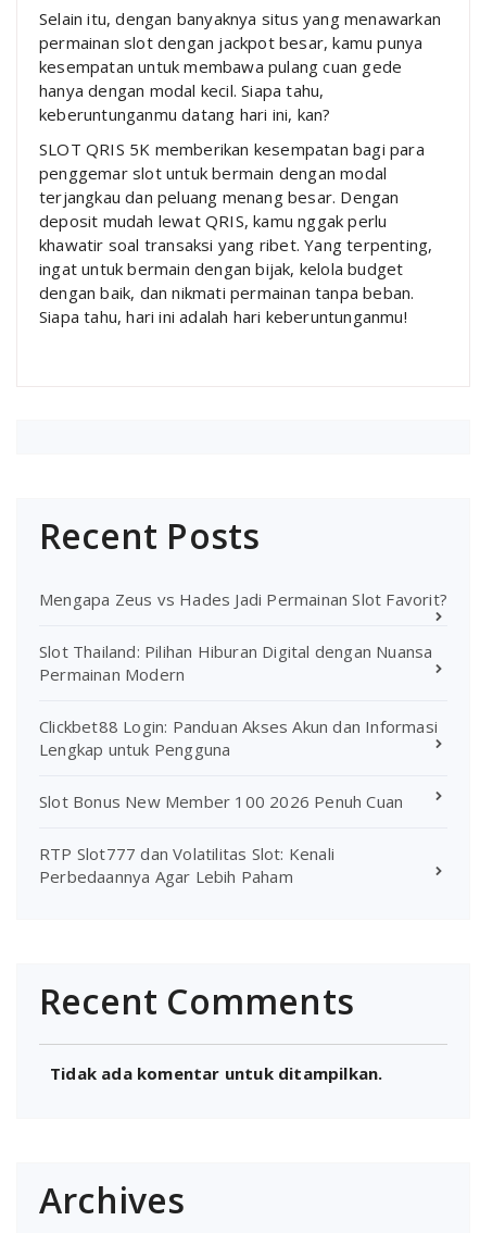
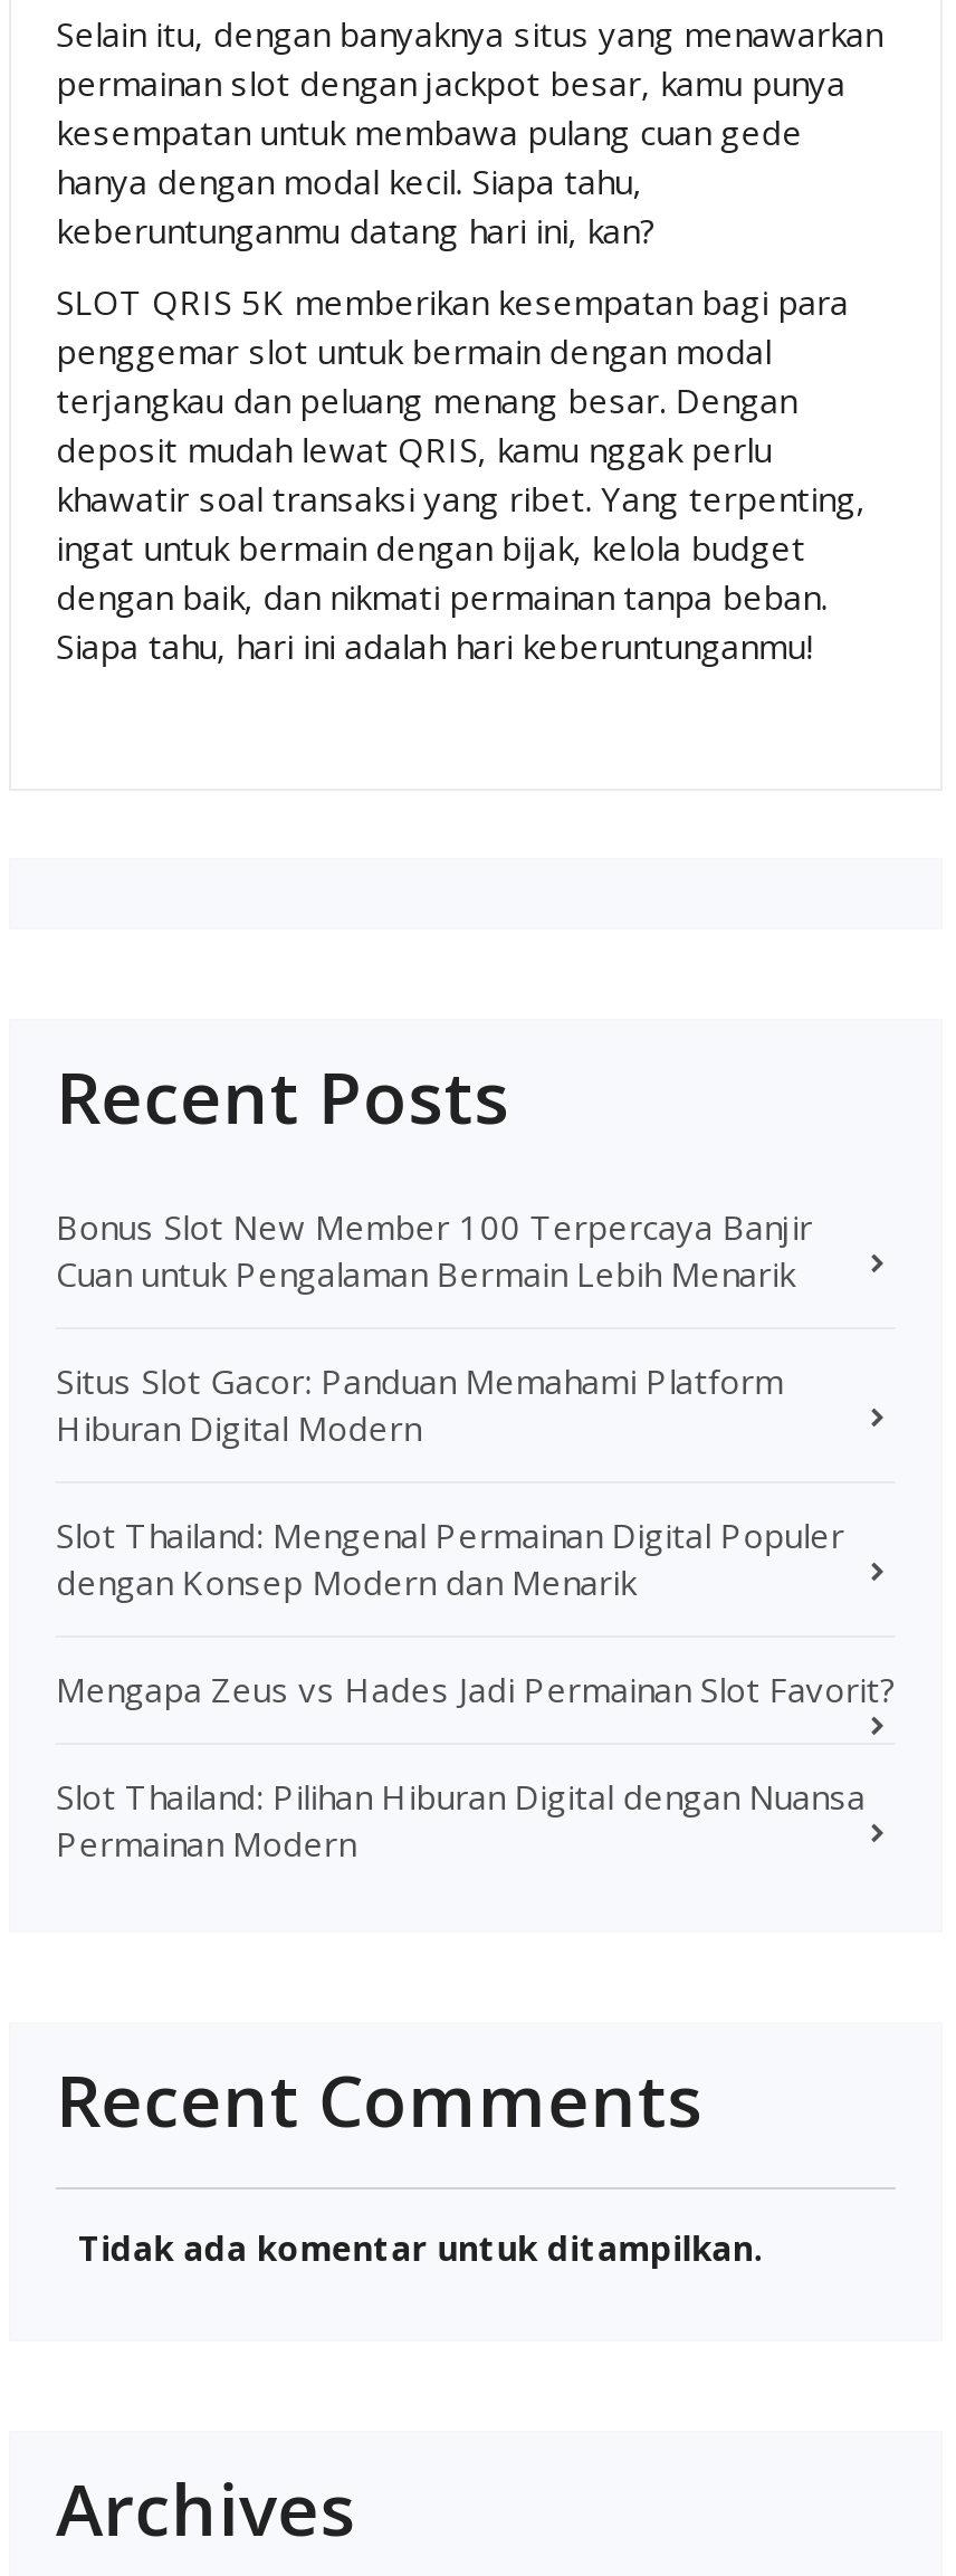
+ Bonus Slot New Member 100 Terpercaya Banjir
+ Cuan untuk Pengalaman Bermain Lebih Menarik
+ Situs Slot Gacor: Panduan Memahami Platform
+ Hiburan Digital Modern
+ Slot Thailand: Mengenal Permainan Digital Populer
+ dengan Konsep Modern dan Menarik

moved down: Mengapa Zeus vs Hades Jadi Permainan Slot Favorit? | Slot Thailand: Pilihan Hiburan Digital dengan Nuansa | Permainan Modern

- Clickbet88 Login: Panduan Akses Akun dan Informasi
- Lengkap untuk Pengguna
- Slot Bonus New Member 100 2026 Penuh Cuan
- RTP Slot777 dan Volatilitas Slot: Kenali
- Perbedaannya Agar Lebih Paham
